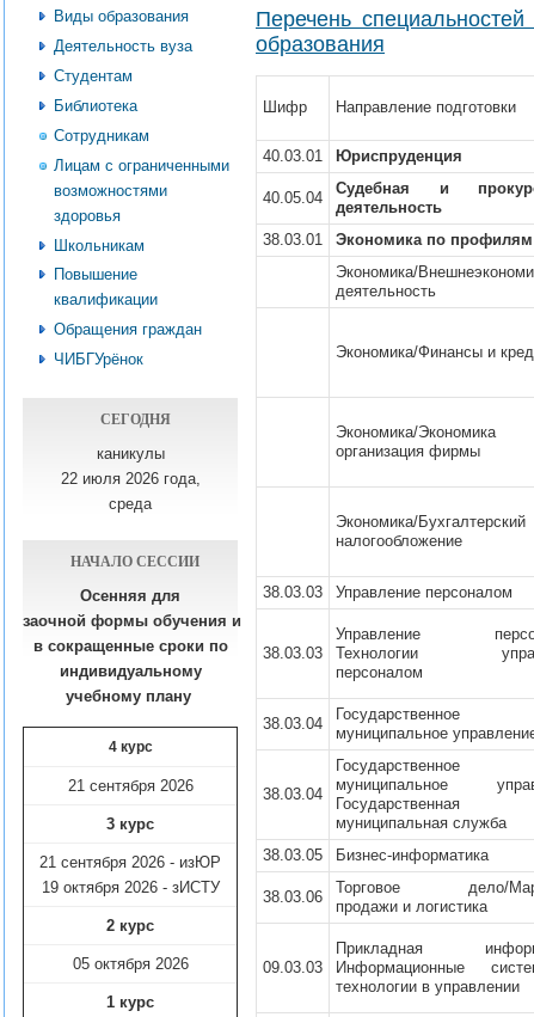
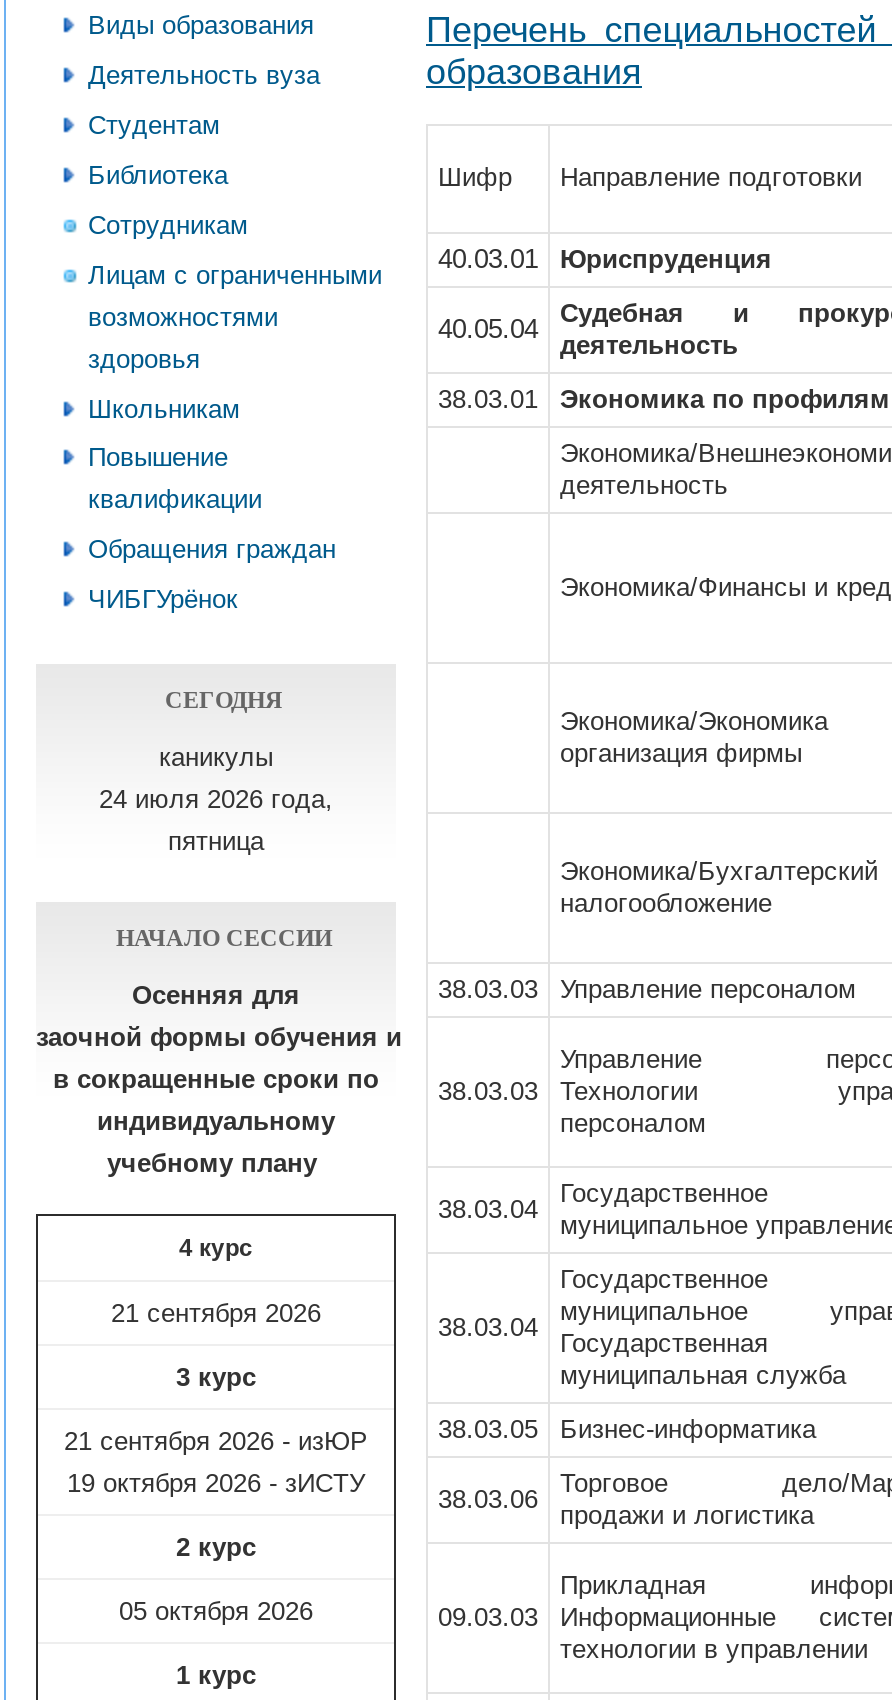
- 22 июля 2026 года,
- среда
+ 24 июля 2026 года,
+ пятница
